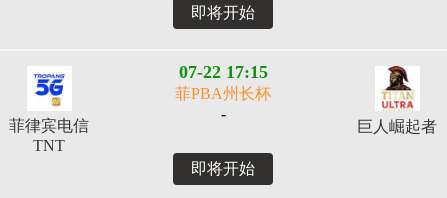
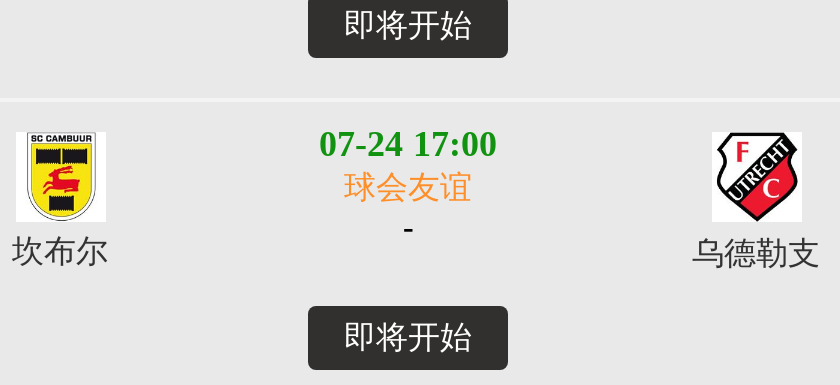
- [image]
- 菲律宾电信
- TNT
+ [image]
+ 坎布尔

- 07-22 17:15
- 菲PBA州长杯
+ 07-24 17:00
+ 球会友谊

- [image]
- 巨人崛起者
+ [image]
+ 乌德勒支
